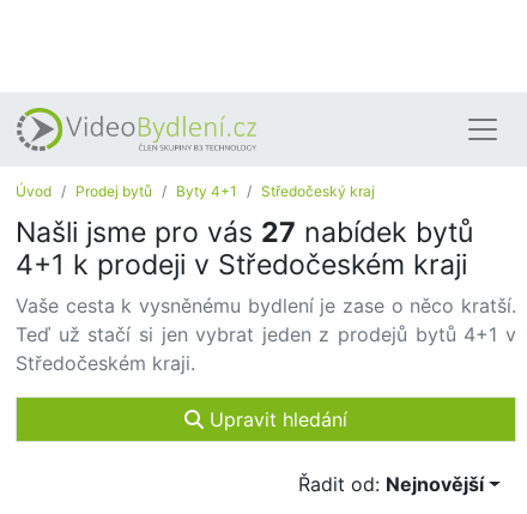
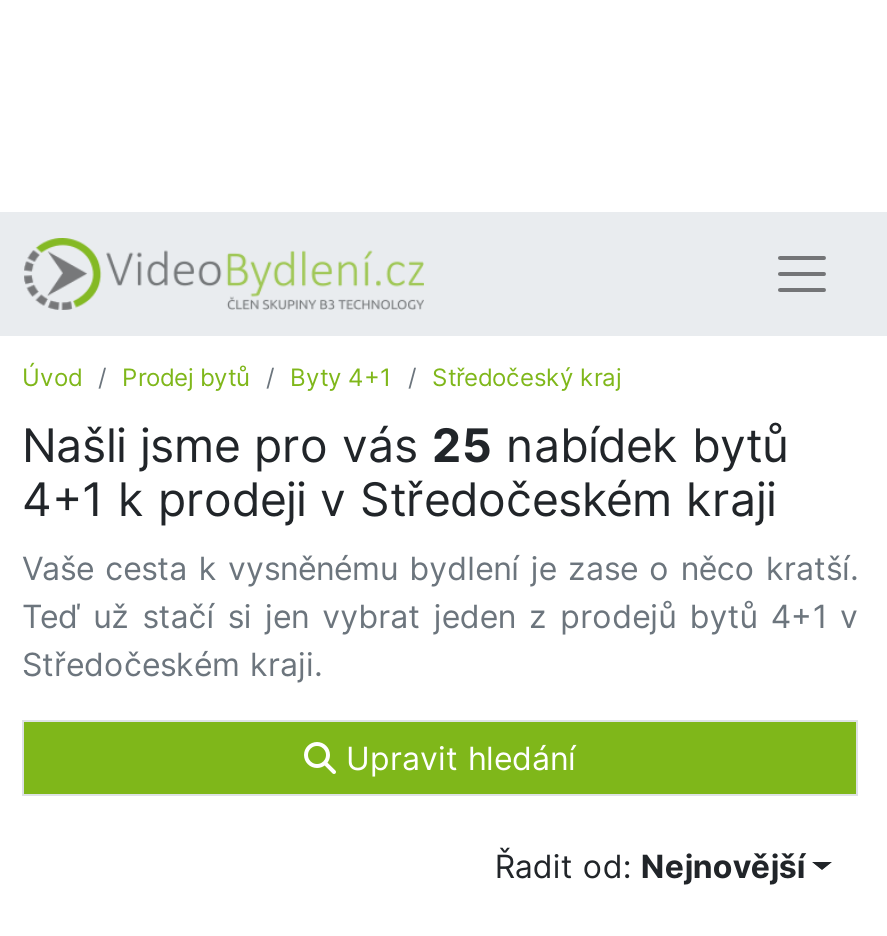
- Našli jsme pro vás 27 nabídek bytů
+ Našli jsme pro vás 25 nabídek bytů
